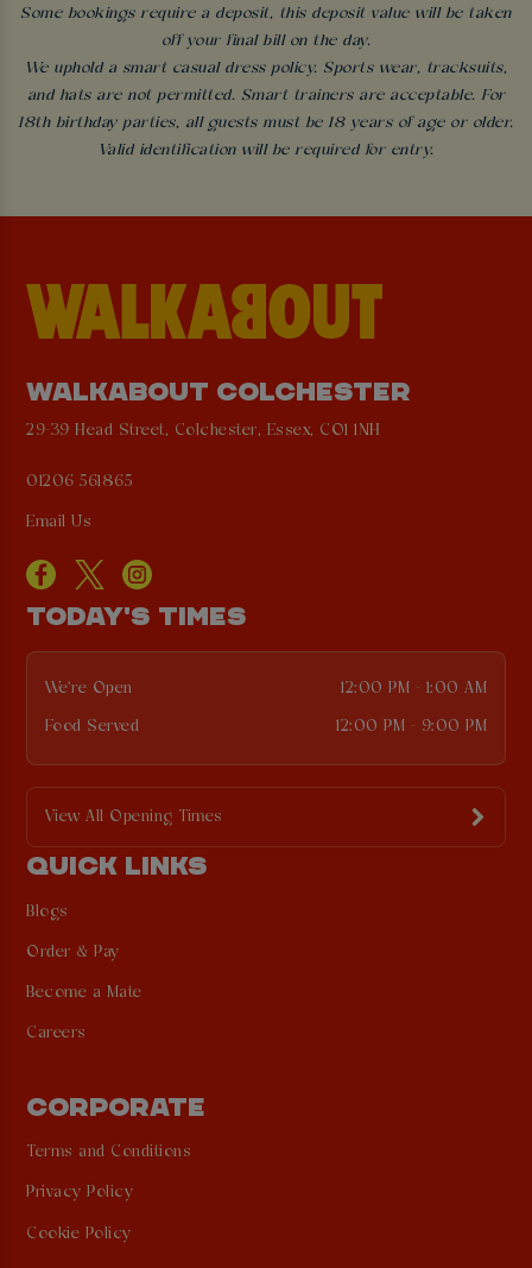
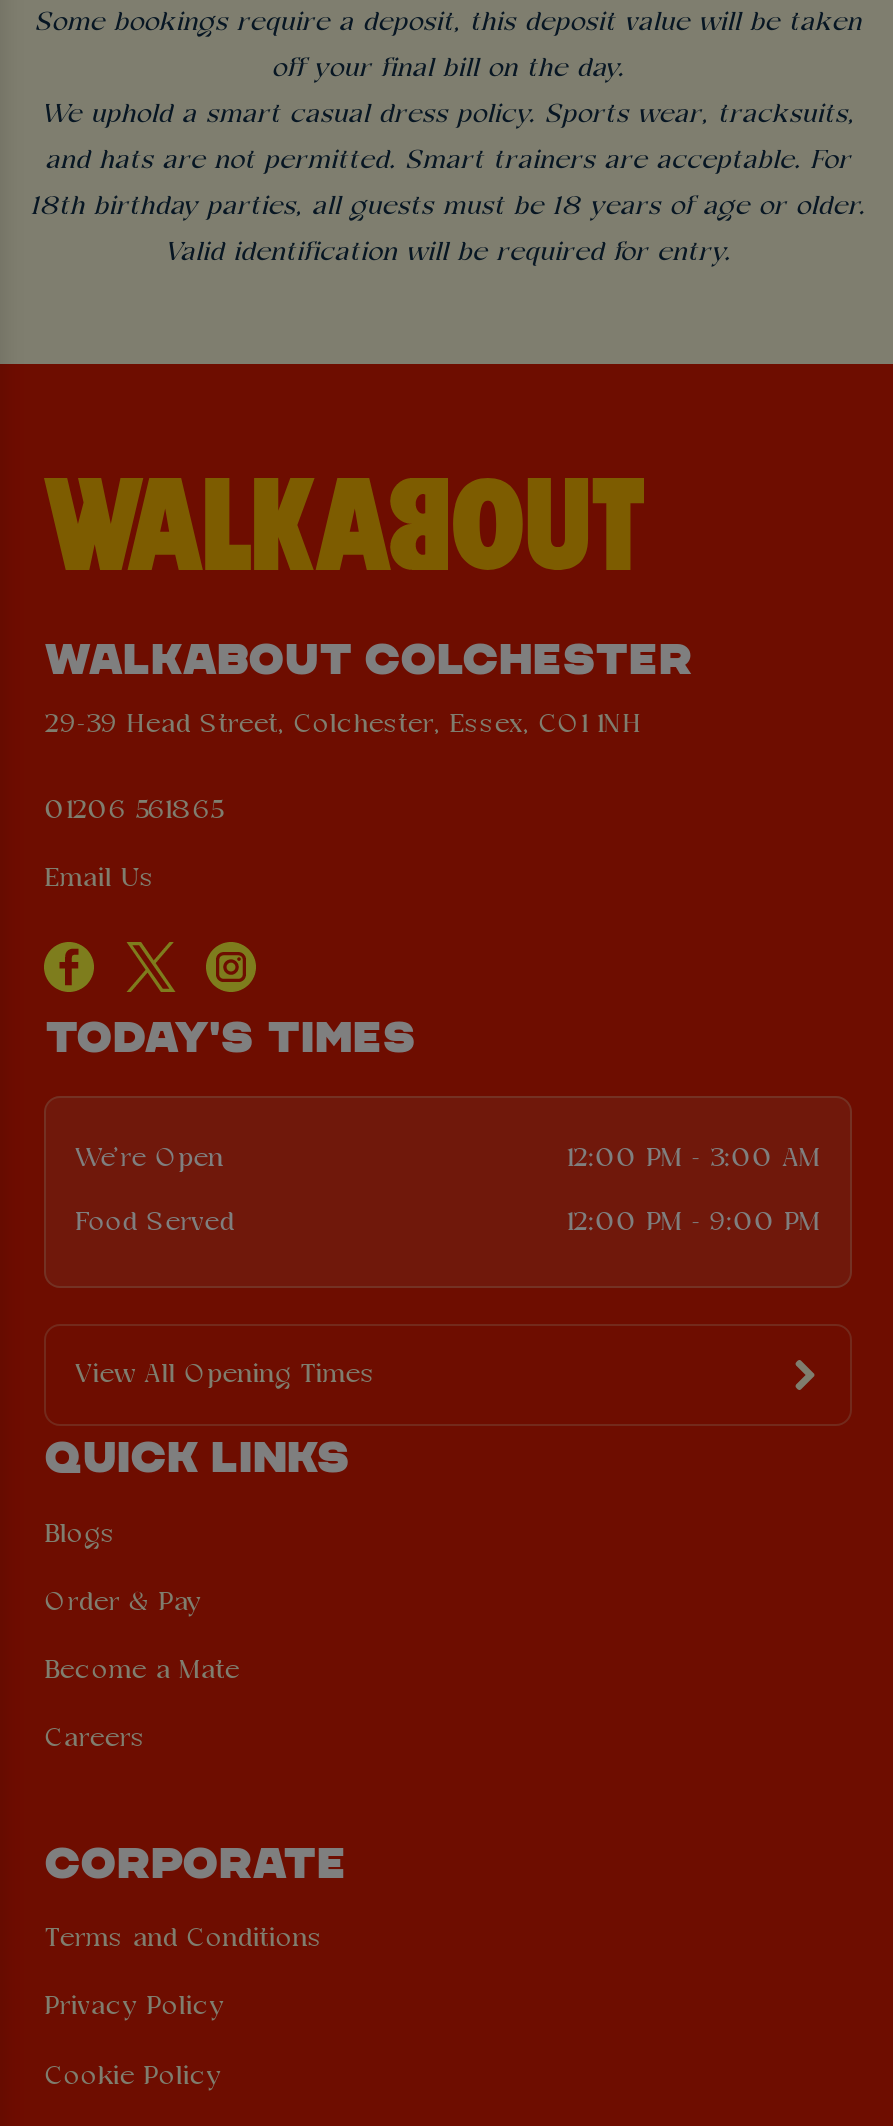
- 12:00 PM - 1:00 AM
+ 12:00 PM - 3:00 AM
